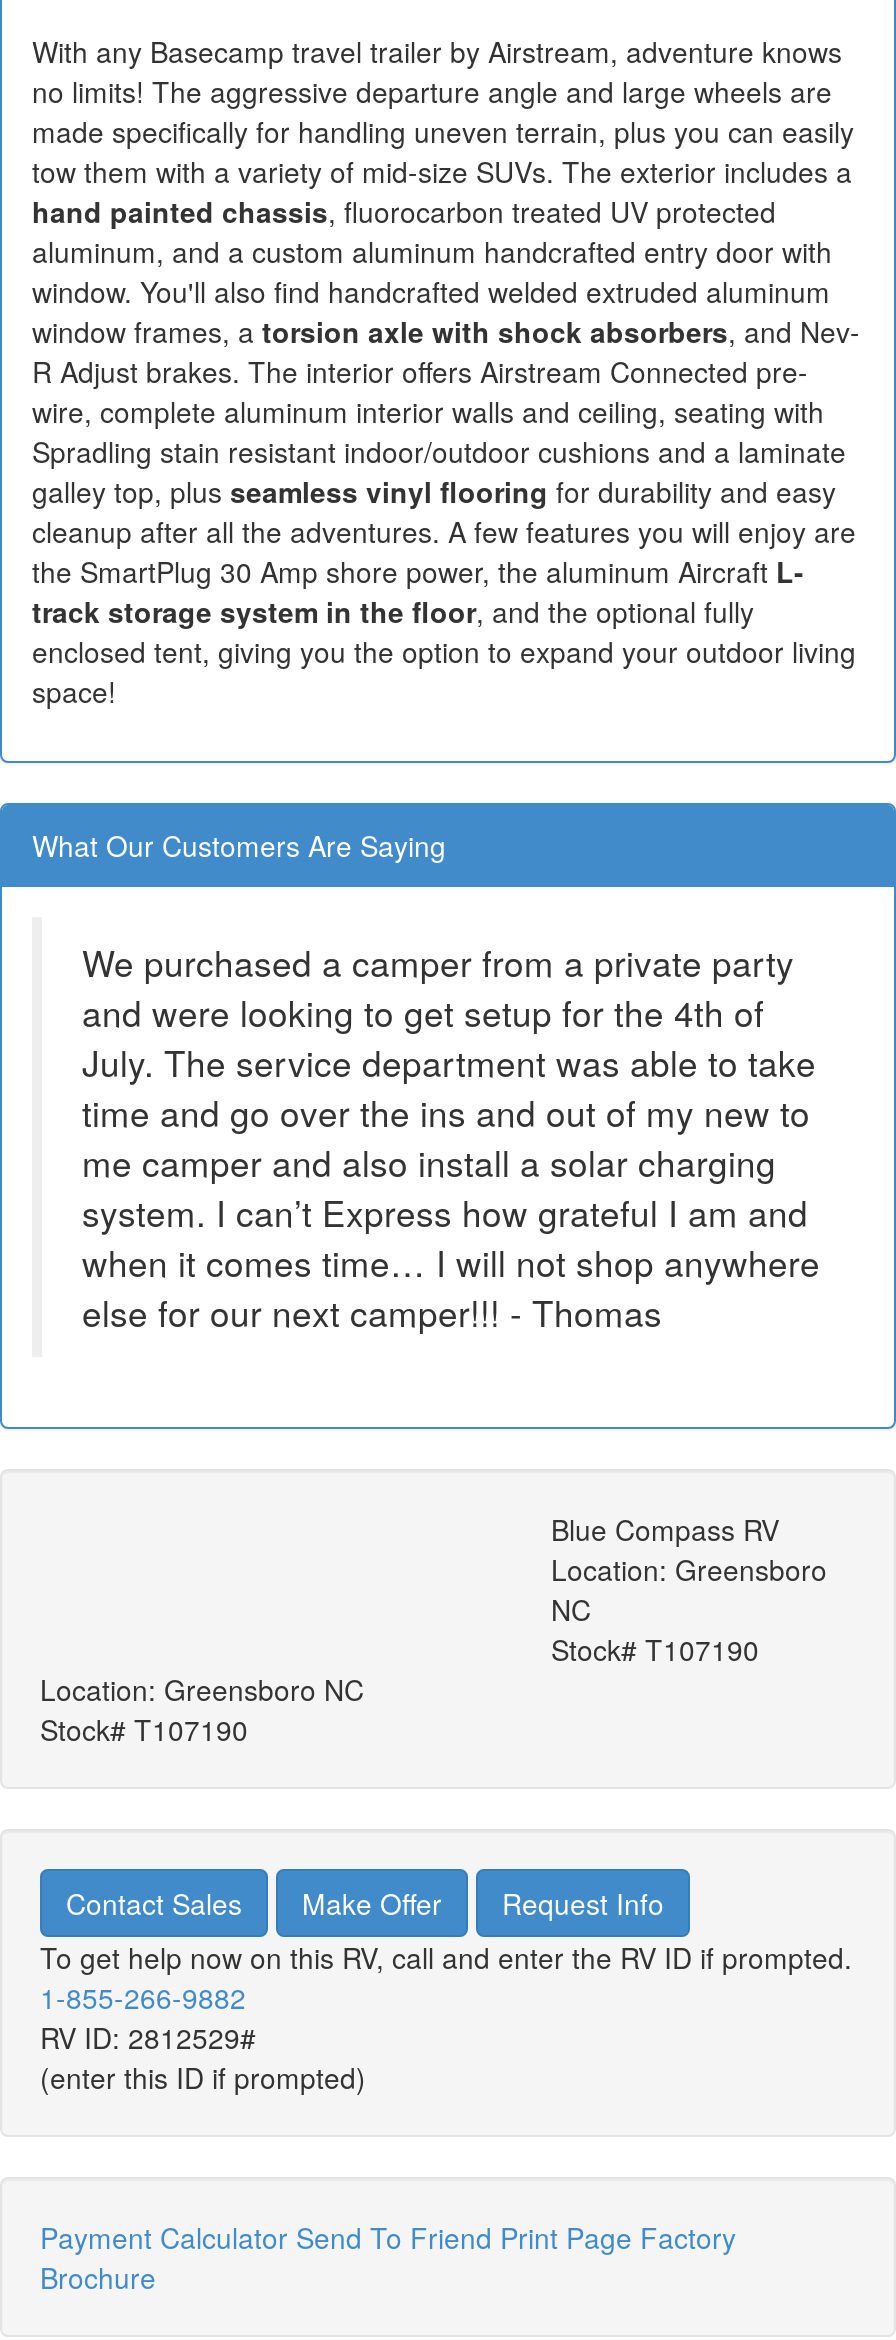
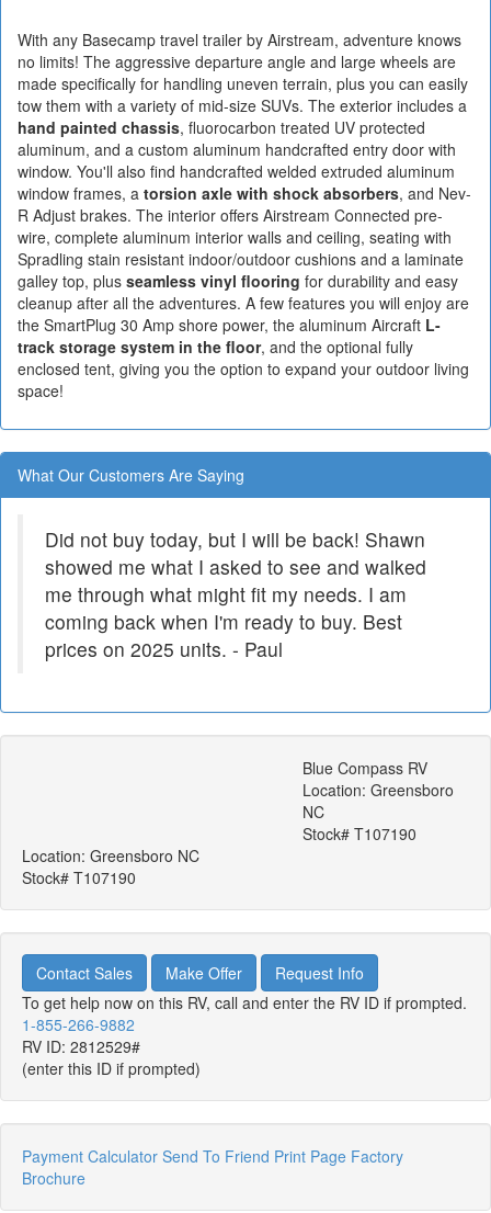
- We purchased a camper from a private party
- and were looking to get setup for the 4th of
- July. The service department was able to take
- time and go over the ins and out of my new to
- me camper and also install a solar charging
- system. I can’t Express how grateful I am and
- when it comes time… I will not shop anywhere
- else for our next camper!!! - Thomas
+ Did not buy today, but I will be back! Shawn
+ showed me what I asked to see and walked
+ me through what might fit my needs. I am
+ coming back when I'm ready to buy. Best
+ prices on 2025 units. - Paul
